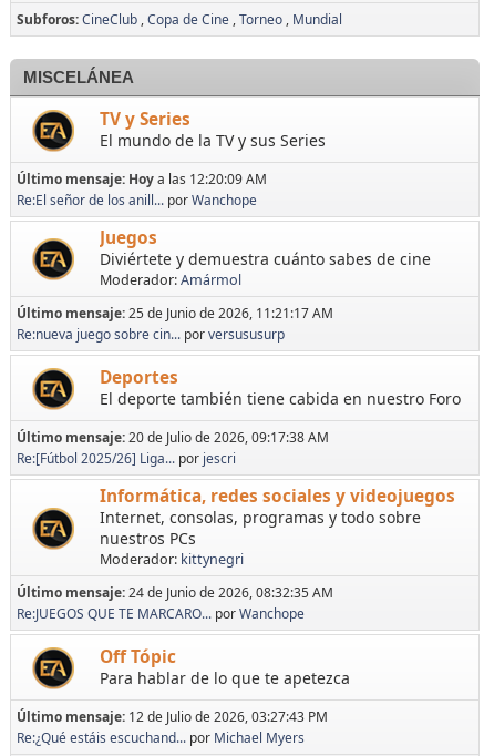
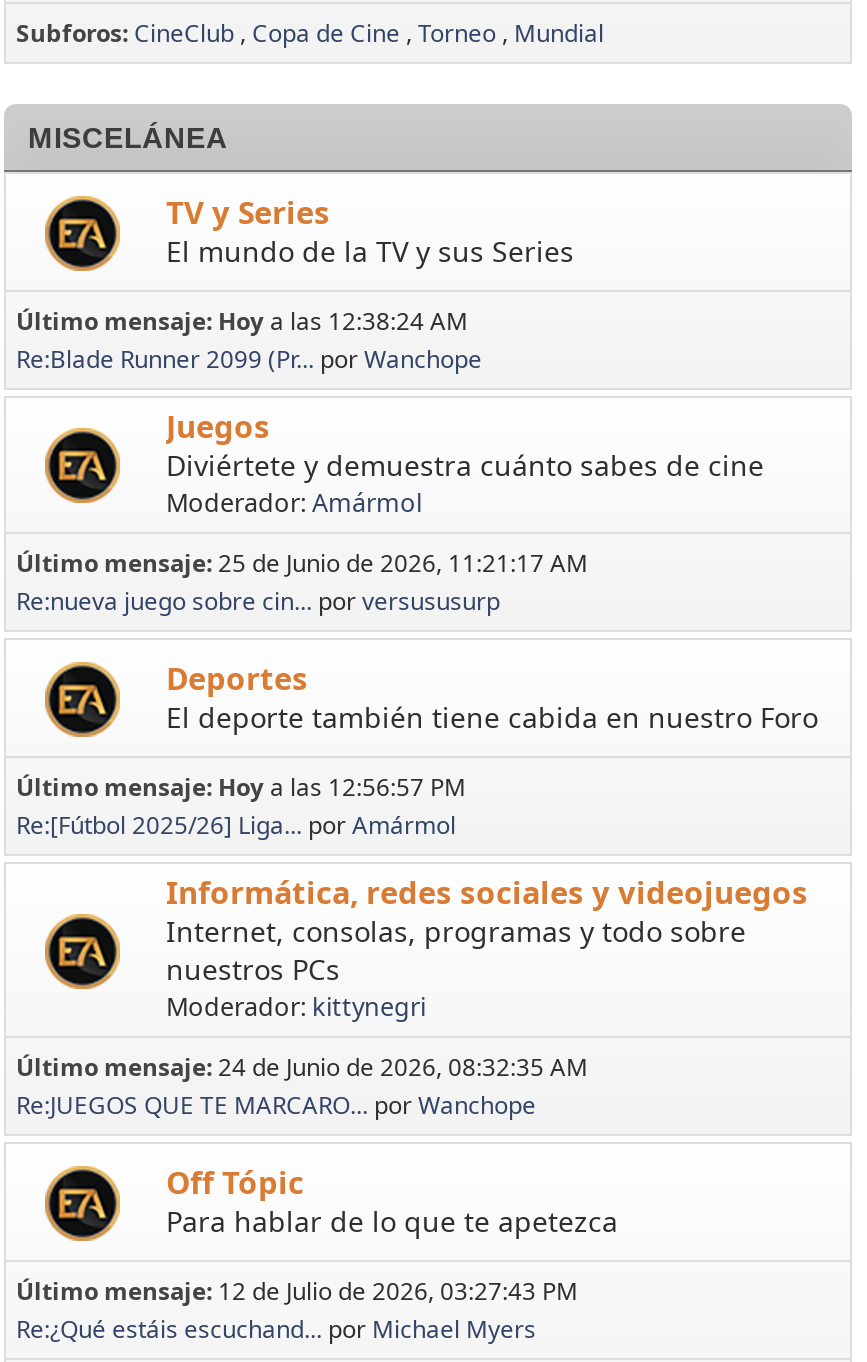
- Último mensaje: Hoy a las 12:20:09 AM
- Re:El señor de los anill... por Wanchope
+ Último mensaje: Hoy a las 12:38:24 AM
+ Re:Blade Runner 2099 (Pr... por Wanchope

- Último mensaje: 20 de Julio de 2026, 09:17:38 AM
- Re:[Fútbol 2025/26] Liga... por jescri
+ Último mensaje: Hoy a las 12:56:57 PM
+ Re:[Fútbol 2025/26] Liga... por Amármol
